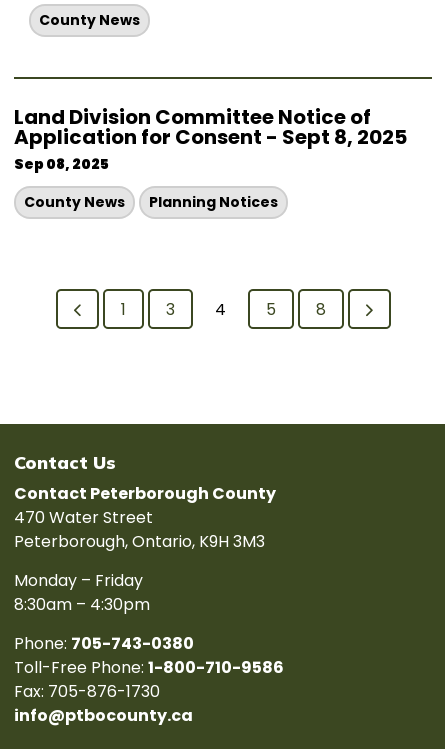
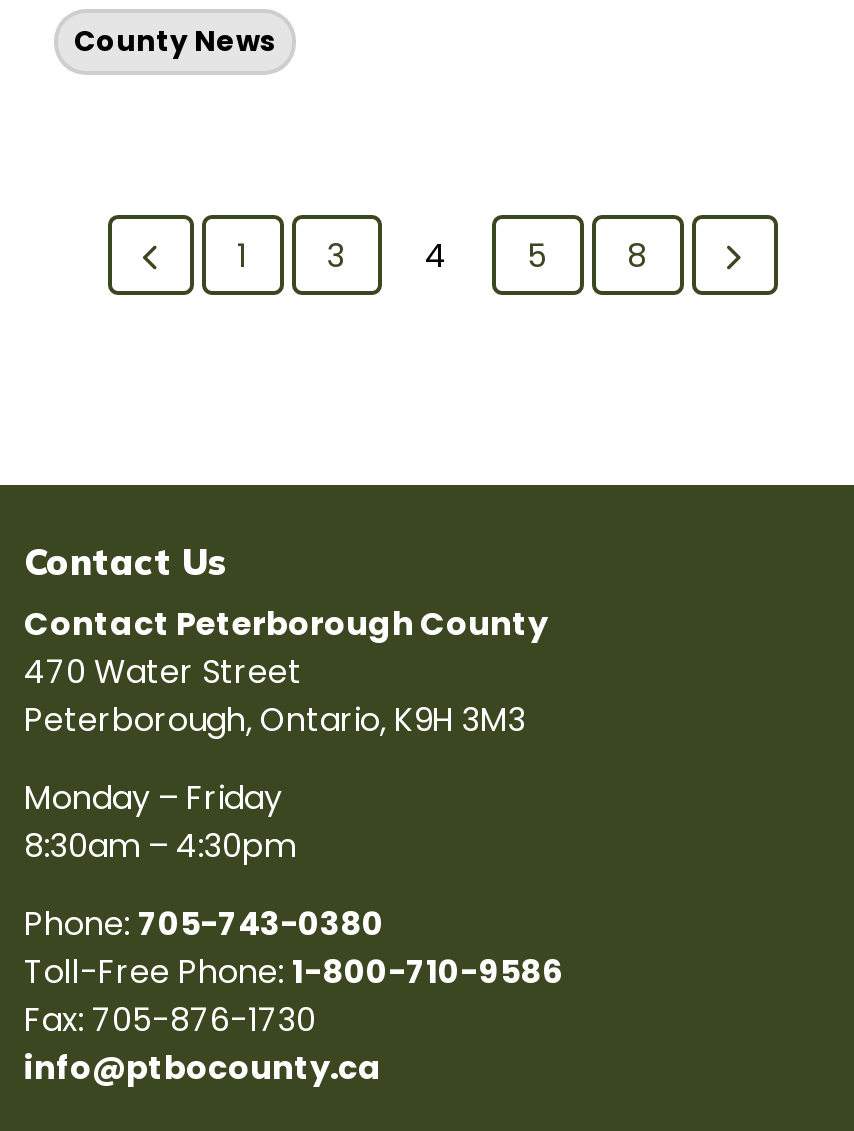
- Land Division Committee Notice of
- Application for Consent - Sept 8, 2025
- Sep 08, 2025
- County News
- Planning Notices
